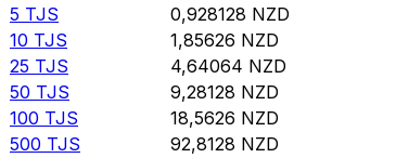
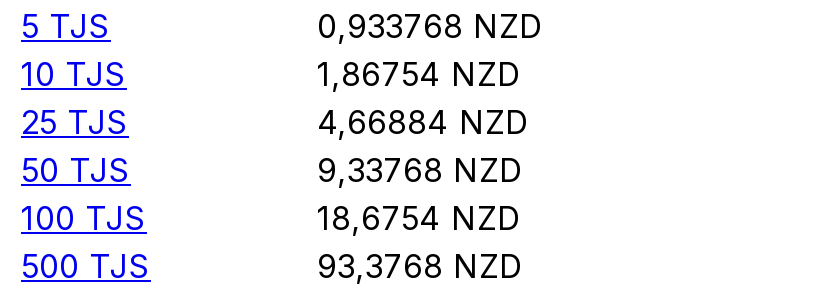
- 0,928128 NZD
+ 0,933768 NZD

- 1,85626 NZD
+ 1,86754 NZD

- 4,64064 NZD
+ 4,66884 NZD

- 9,28128 NZD
+ 9,33768 NZD

- 18,5626 NZD
+ 18,6754 NZD

- 92,8128 NZD
+ 93,3768 NZD
